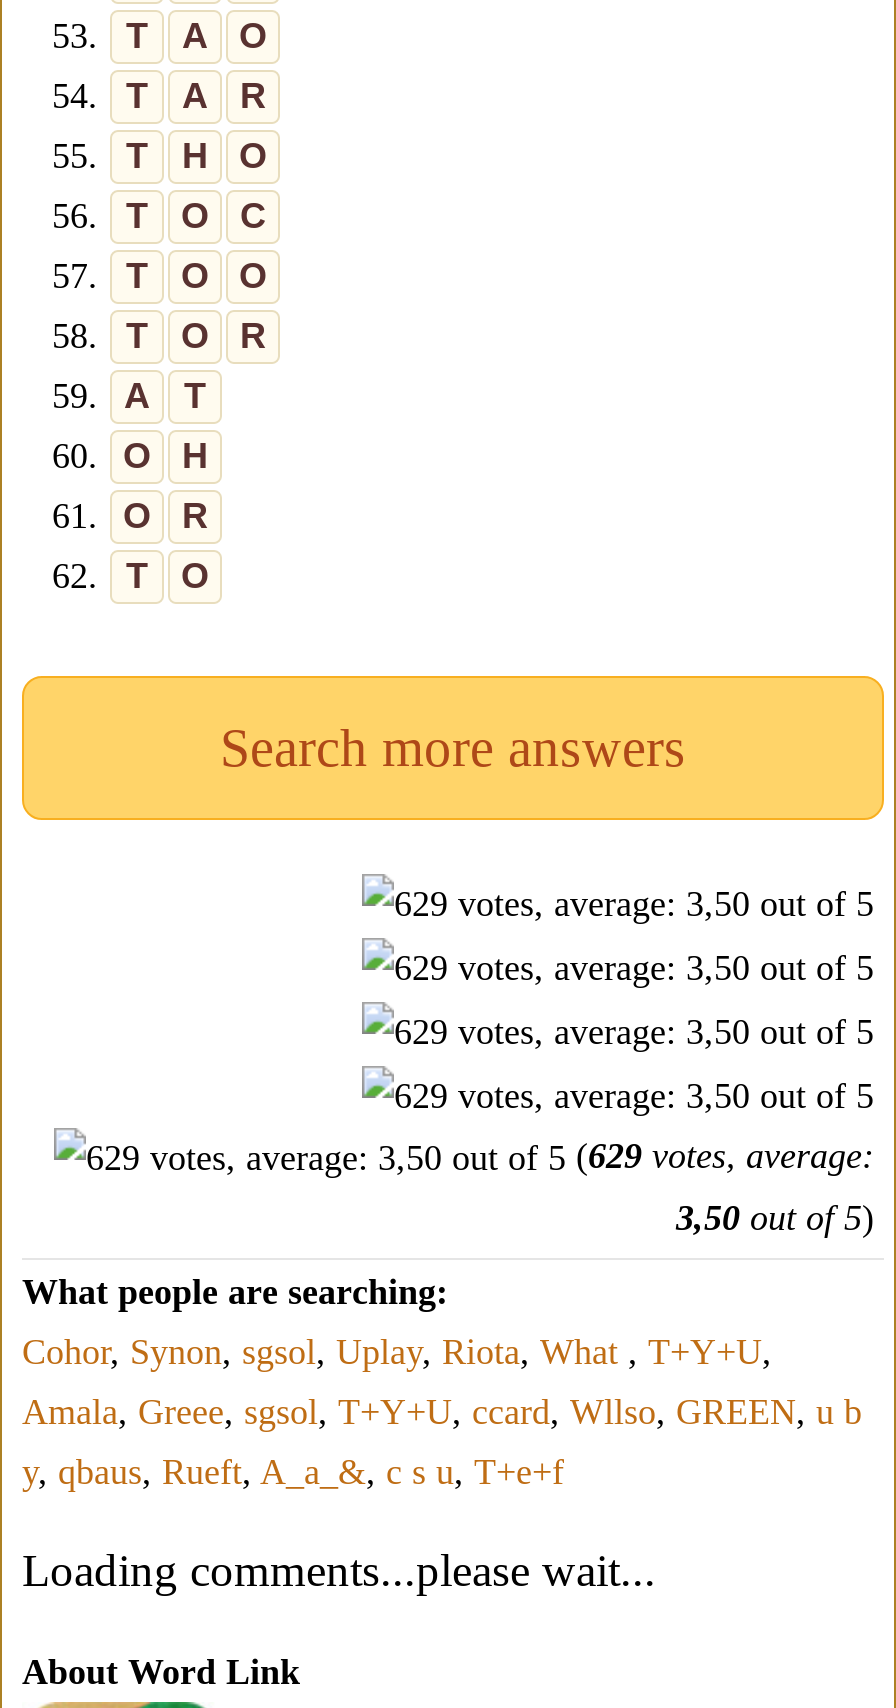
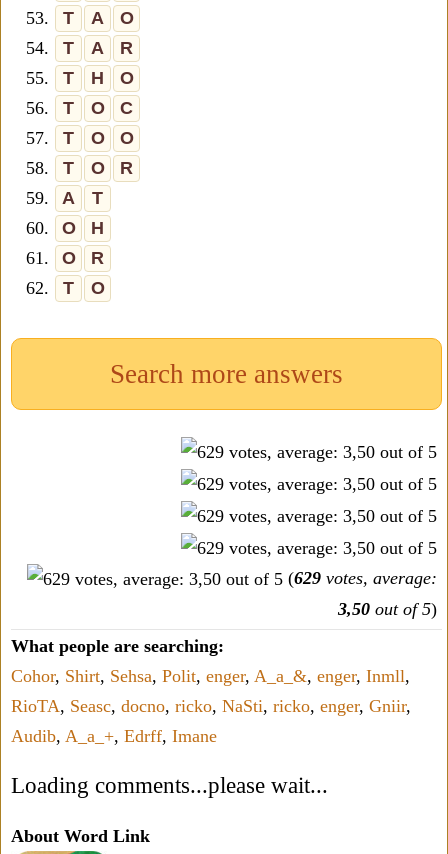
- Cohor, Synon, sgsol, Uplay, Riota, What, T+Y+U,
+ Cohor, Shirt, Sehsa, Polit, enger, A_a_&, enger, Inmll,

- Amala, Greee, sgsol, T+Y+U, ccard, Wllso, GREEN, u b
+ RioTA, Seasc, docno, ricko, NaSti, ricko, enger, Gniir,

- y, qbaus, Rueft, A_a_&, c s u, T+e+f
+ Audib, A_a_+, Edrff, Imane
